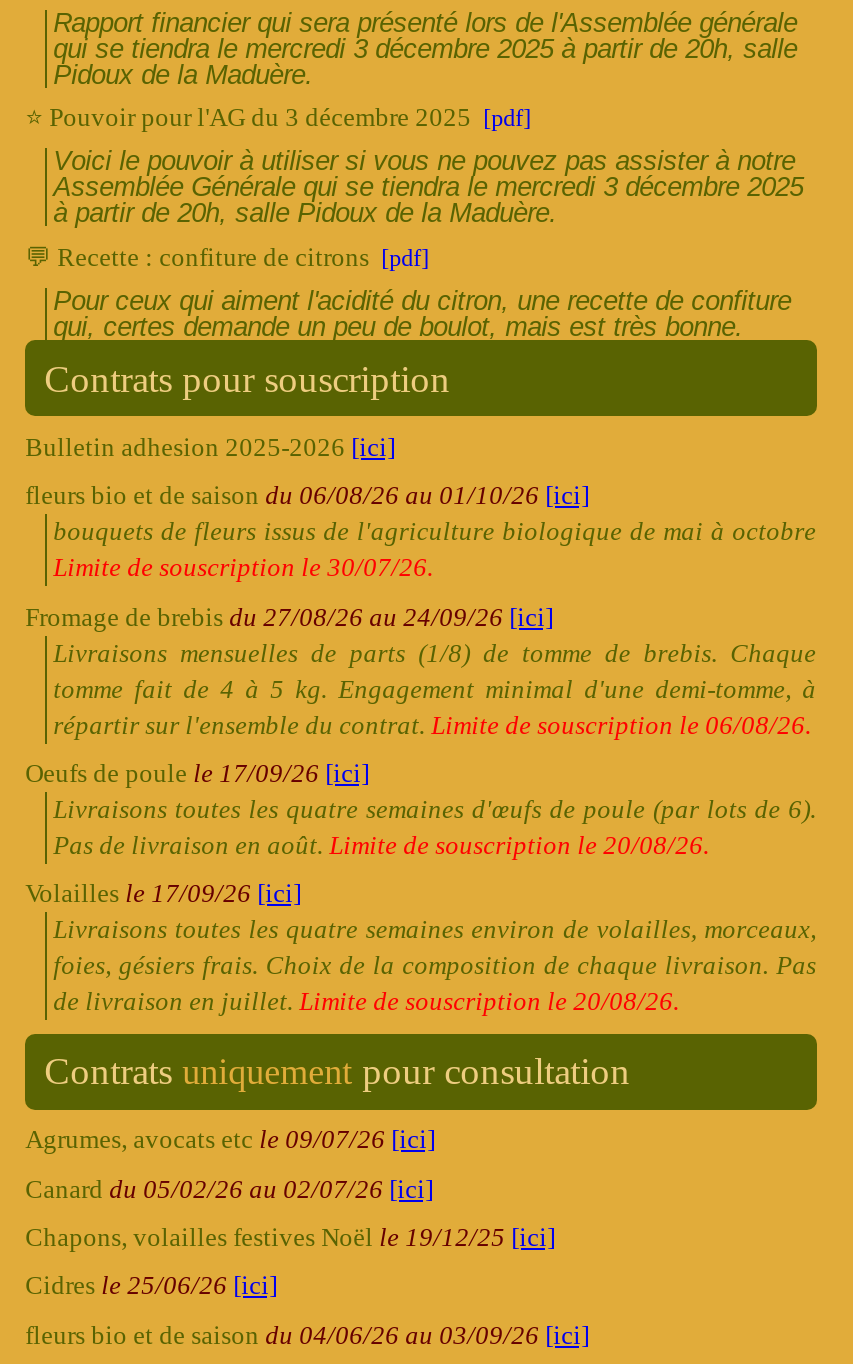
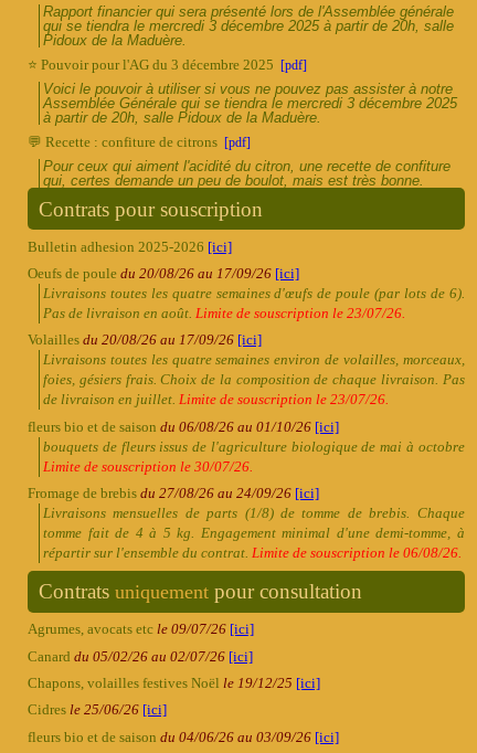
+ Oeufs de poule du 20/08/26 au 17/09/26 [ici]
+ Pas de livraison en août. Limite de souscription le 23/07/26.
+ Volailles du 20/08/26 au 17/09/26 [ici]
+ de livraison en juillet. Limite de souscription le 23/07/26.

moved down: fleurs bio et de saison du 06/08/26 au 01/10/26 [ici] | bouquets de fleurs issus de l'agriculture biologique de mai à octobre | Limite de souscription le 30/07/26. | Fromage de brebis du 27/08/26 au 24/09/26 [ici] | Livraisons mensuelles de parts (1/8) de tomme de brebis. Chaque | tomme fait de 4 à 5 kg. Engagement minimal d'une demi-tomme, à | répartir sur l'ensemble du contrat. Limite de souscription le 06/08/26.

- Oeufs de poule le 17/09/26 [ici]
- Pas de livraison en août. Limite de souscription le 20/08/26.
- Volailles le 17/09/26 [ici]
- de livraison en juillet. Limite de souscription le 20/08/26.

moved up: Livraisons toutes les quatre semaines d'œufs de poule (par lots de 6).

moved up: Livraisons toutes les quatre semaines environ de volailles, morceaux, | foies, gésiers frais. Choix de la composition de chaque livraison. Pas
